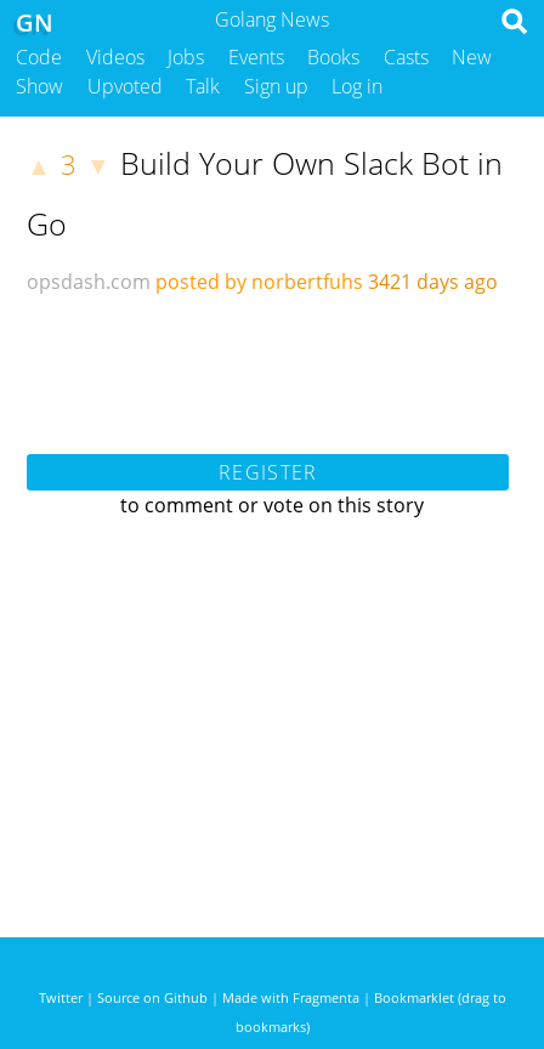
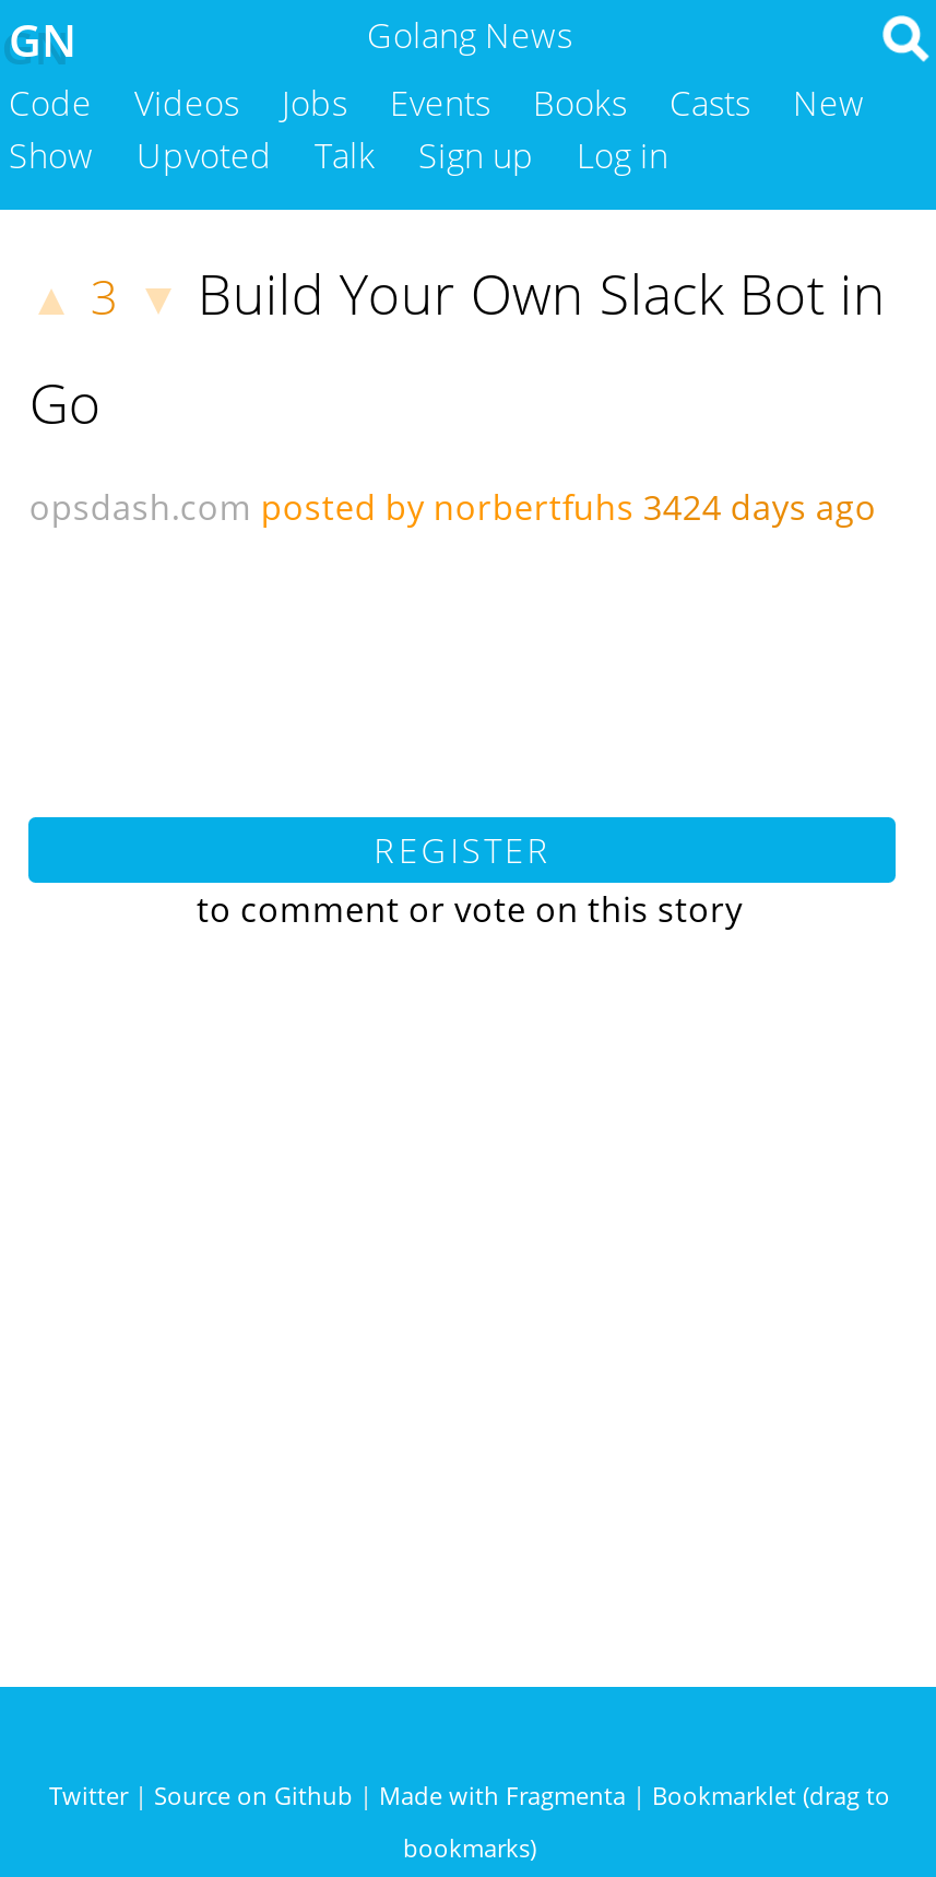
- opsdash.com posted by norbertfuhs 3421 days ago
+ opsdash.com posted by norbertfuhs 3424 days ago
